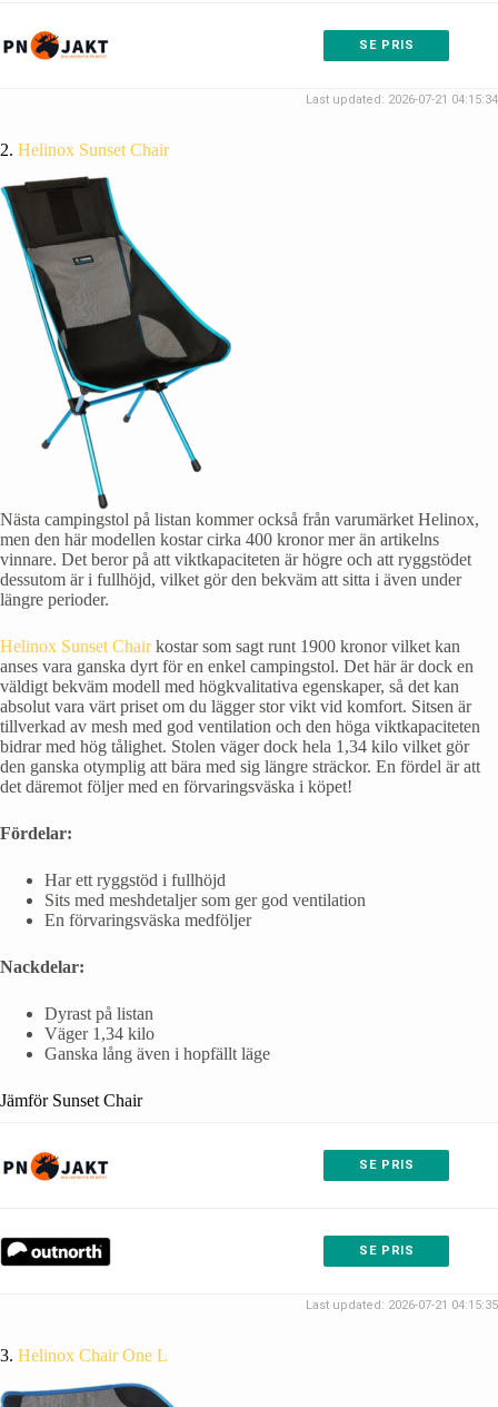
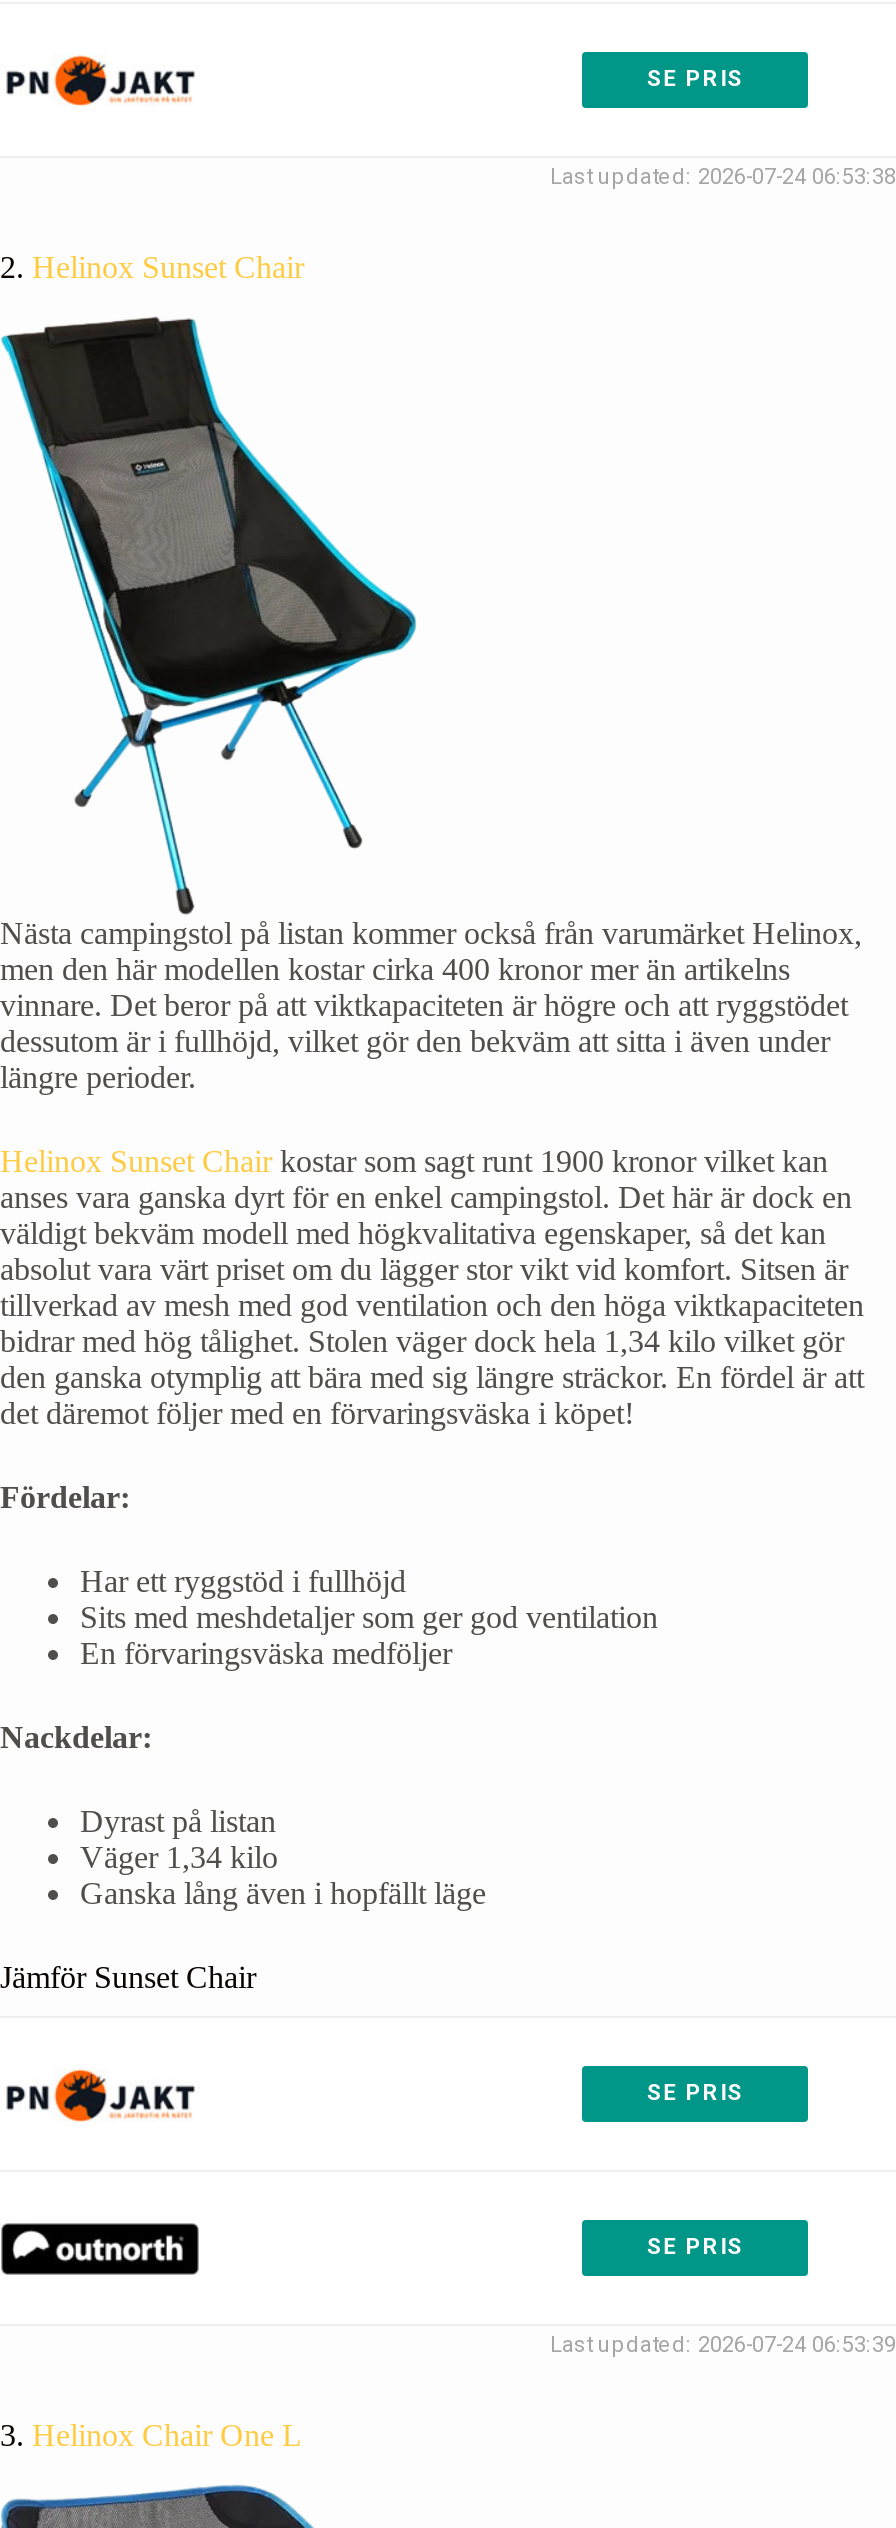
- Last updated: 2026-07-21 04:15:34
+ Last updated: 2026-07-24 06:53:38

- Last updated: 2026-07-21 04:15:35
+ Last updated: 2026-07-24 06:53:39
